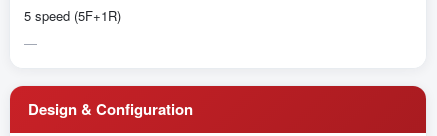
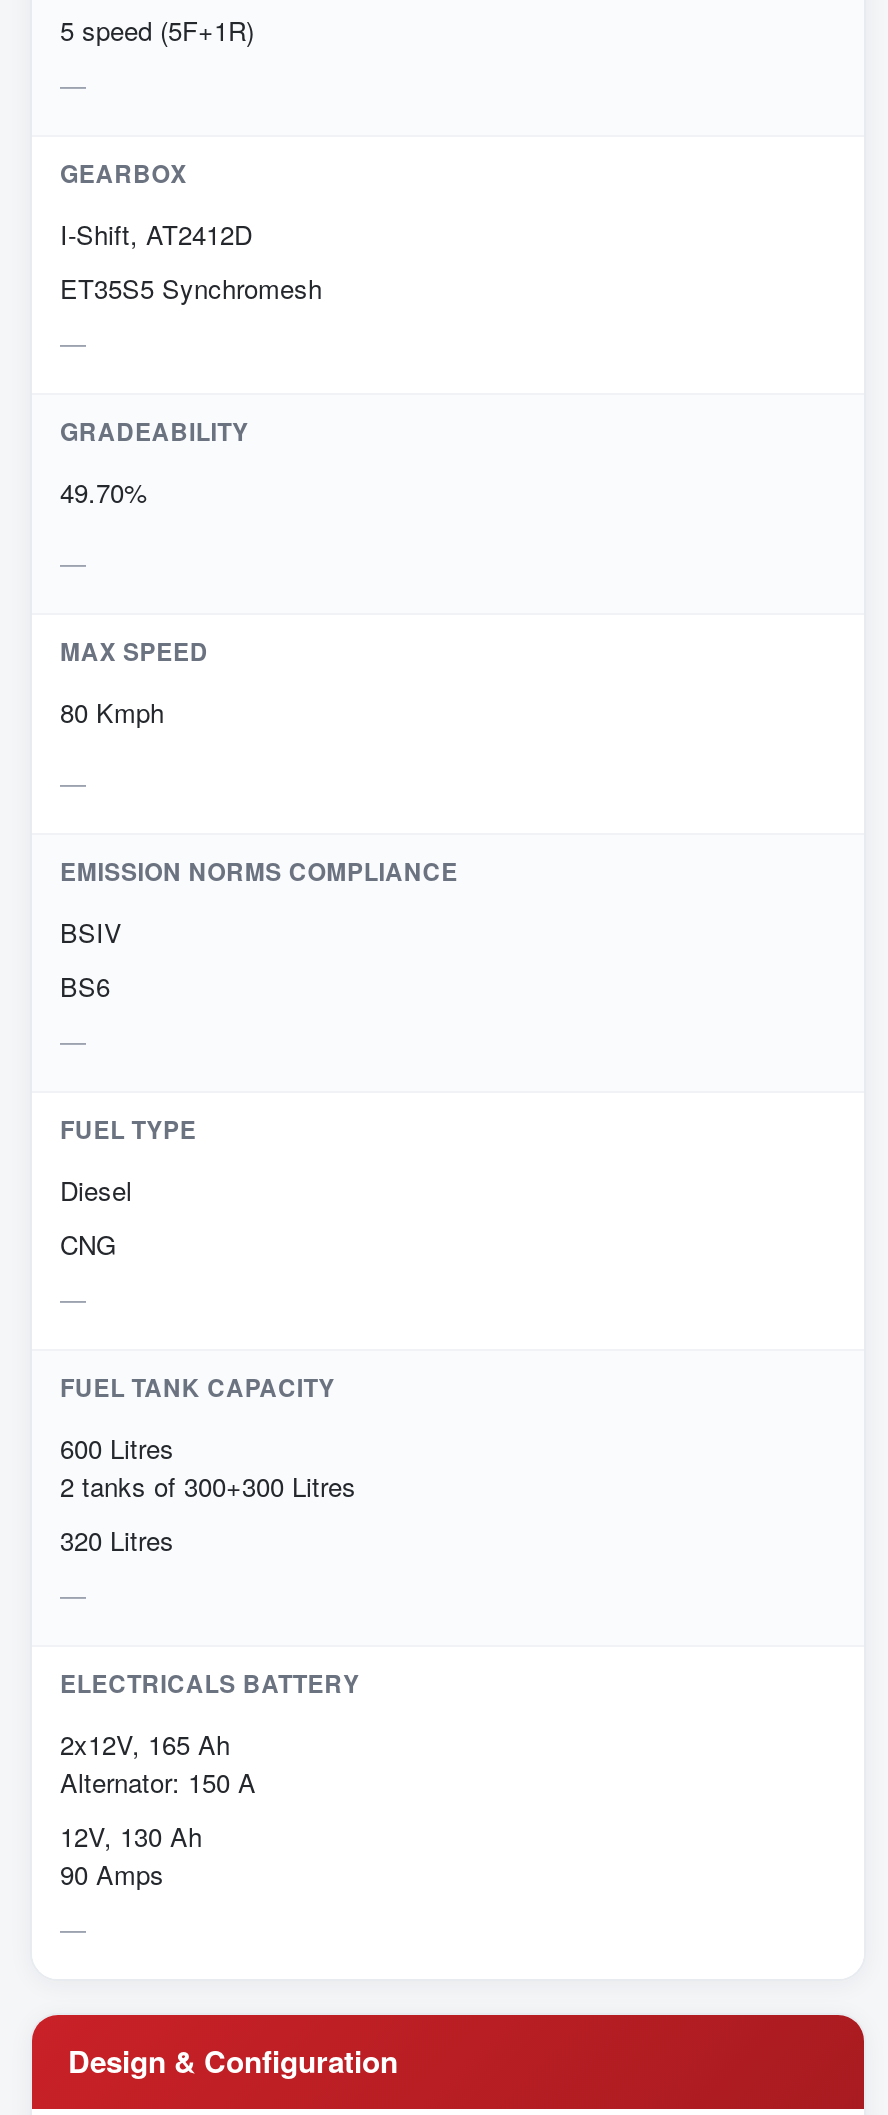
+ GEARBOX
+ I-Shift, AT2412D
+ ET35S5 Synchromesh

+ GRADEABILITY
+ 49.70%

+ MAX SPEED
+ 80 Kmph

+ EMISSION NORMS COMPLIANCE
+ BSIV
+ BS6

+ FUEL TYPE
+ Diesel
+ CNG

+ FUEL TANK CAPACITY
+ 600 Litres
+ 2 tanks of 300+300 Litres
+ 320 Litres

+ ELECTRICALS BATTERY
+ 2x12V, 165 Ah
+ Alternator: 150 A
+ 12V, 130 Ah
+ 90 Amps
